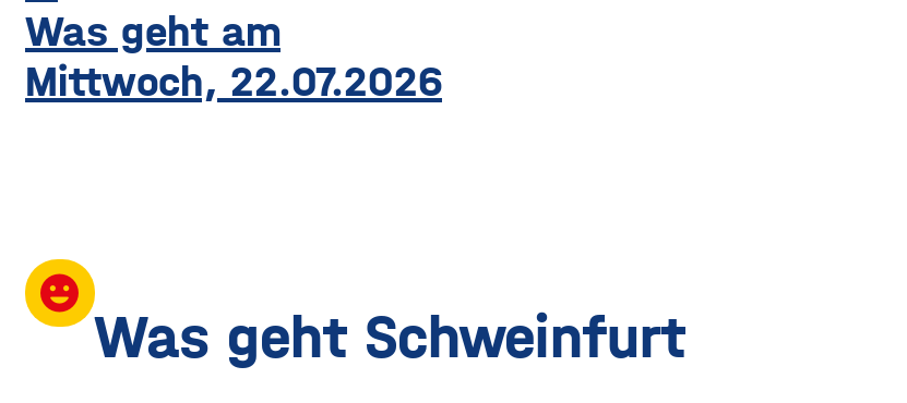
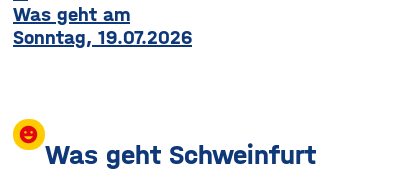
- Mittwoch, 22.07.2026
+ Sonntag, 19.07.2026
